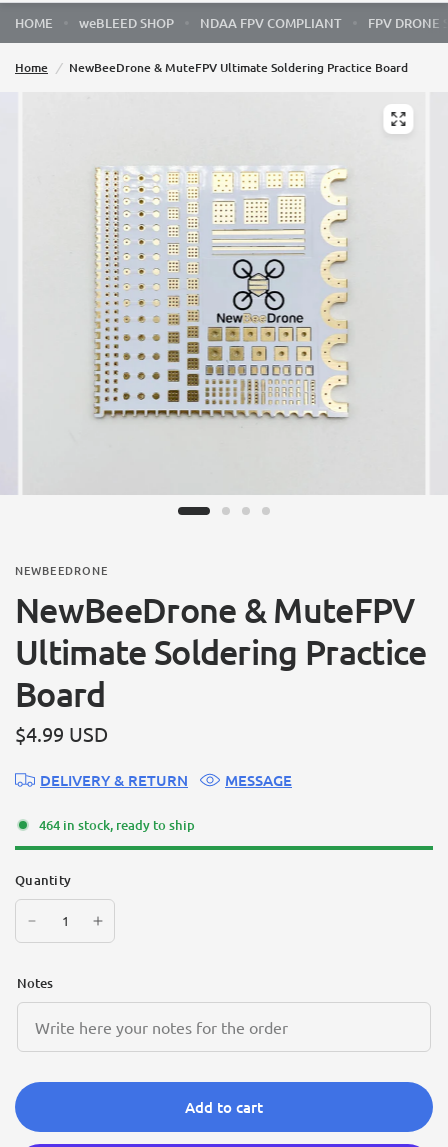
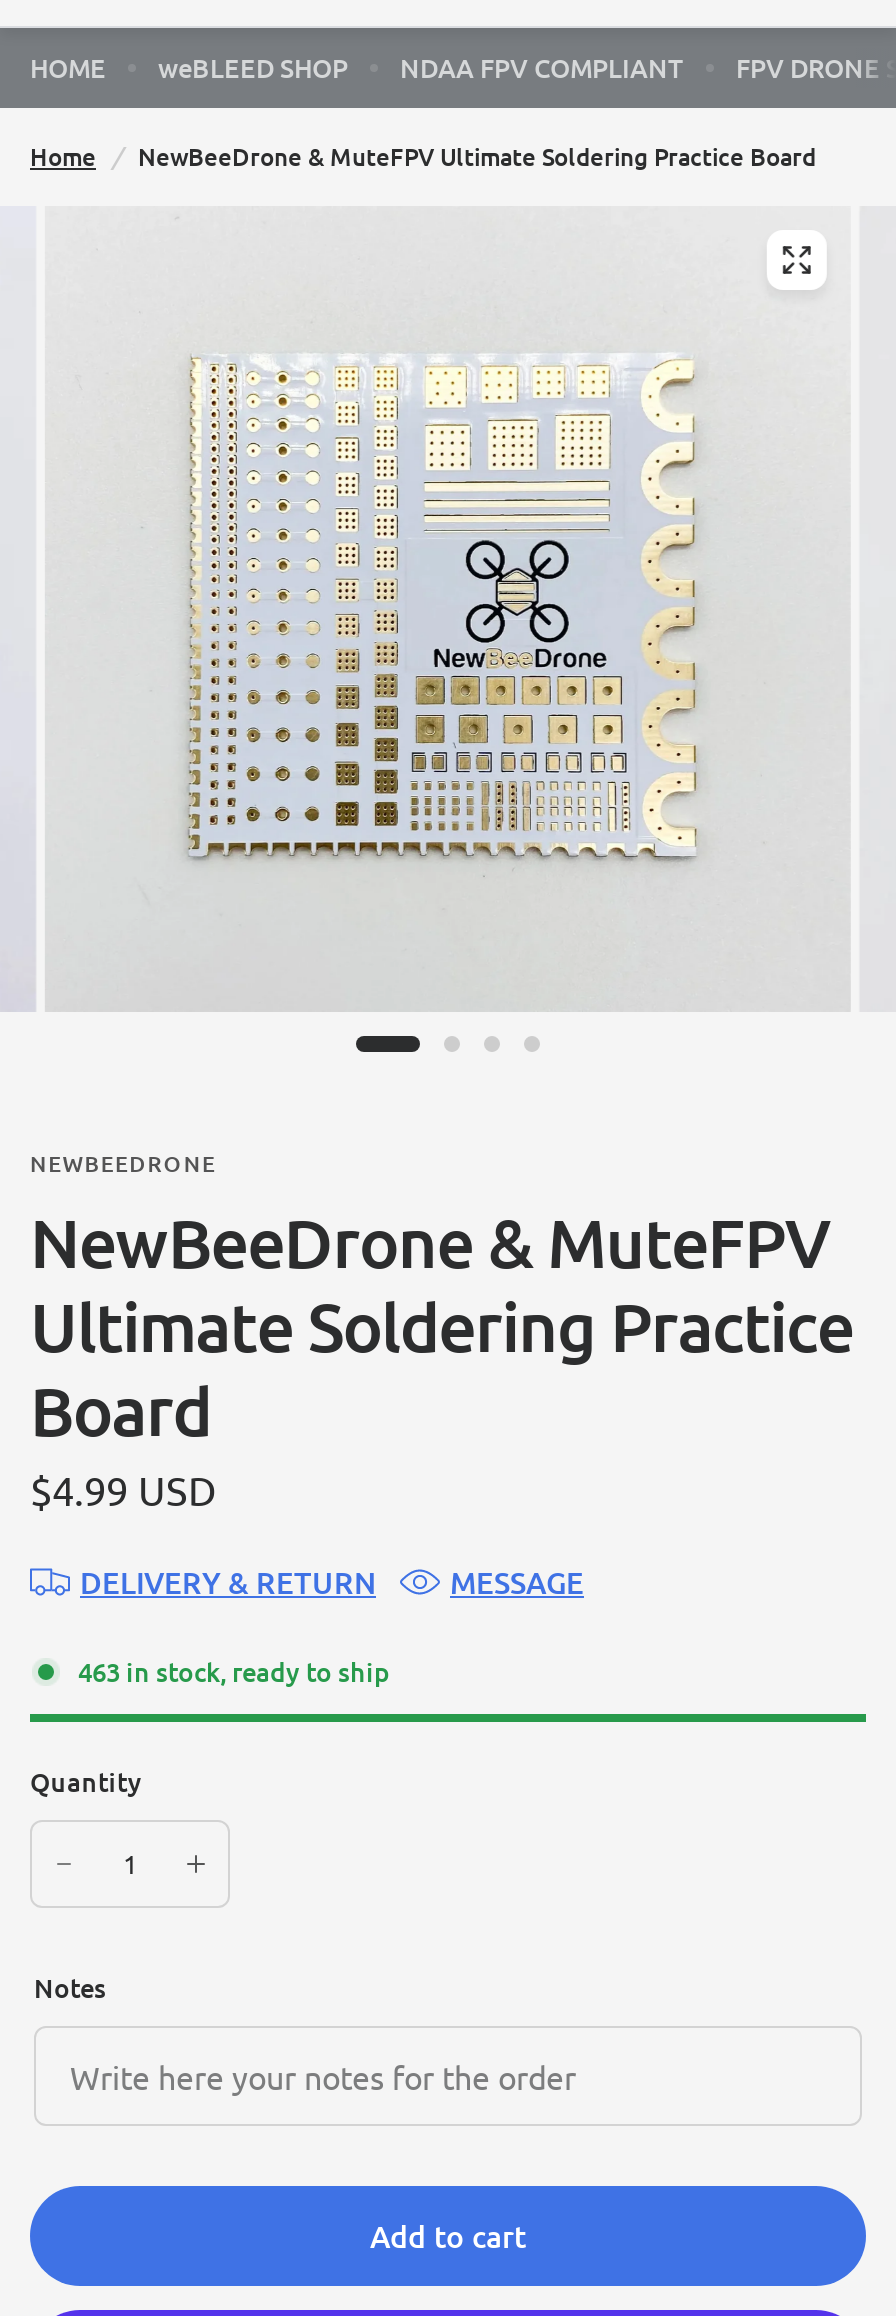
- 464 in stock, ready to ship
+ 463 in stock, ready to ship
